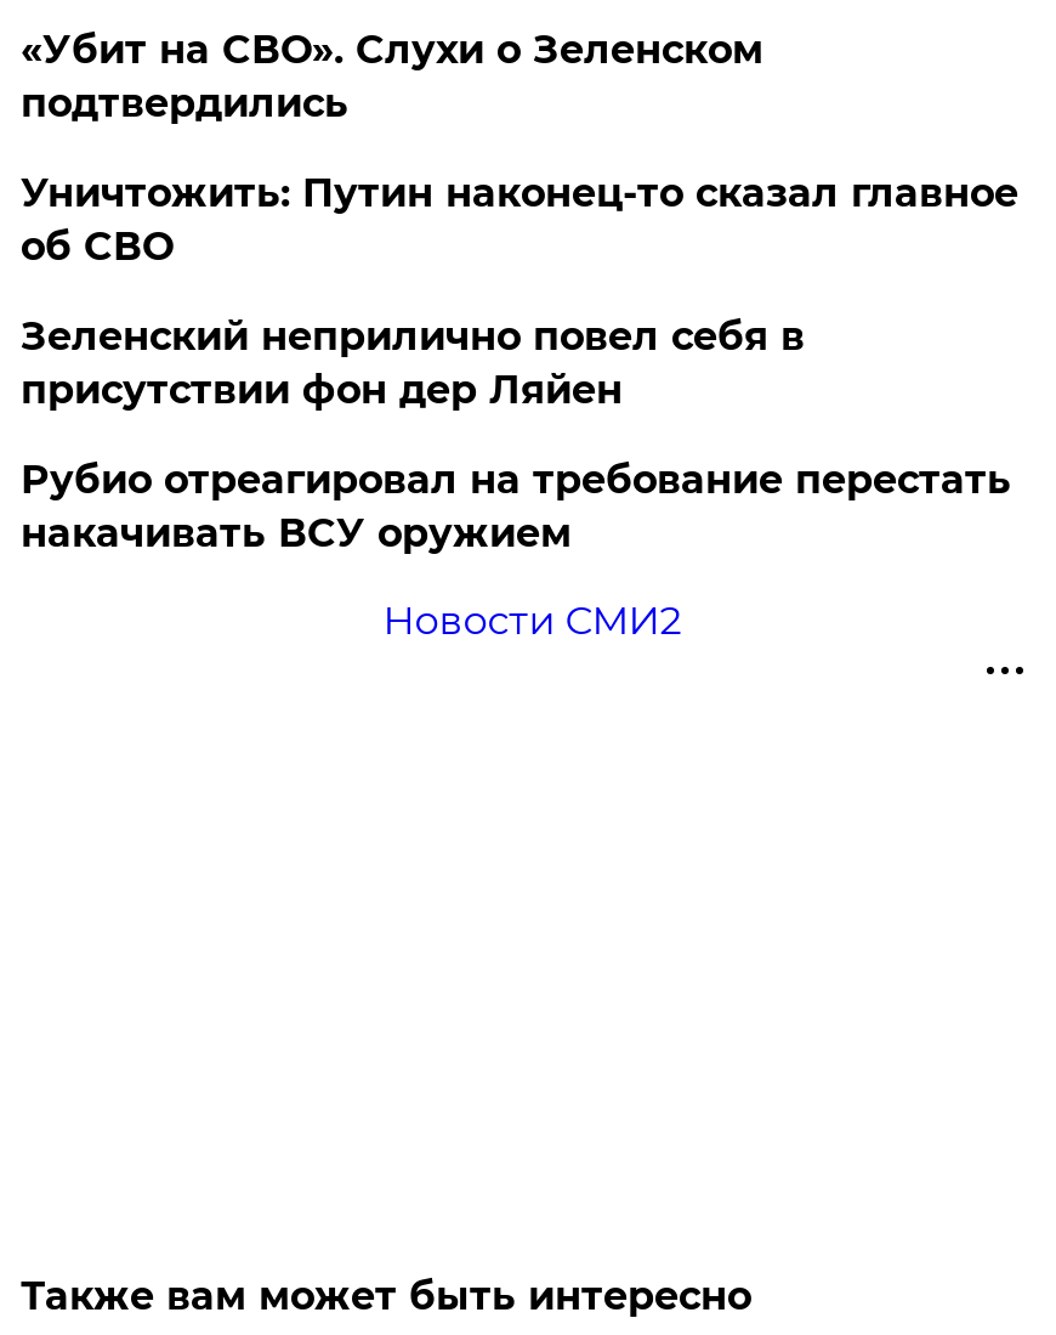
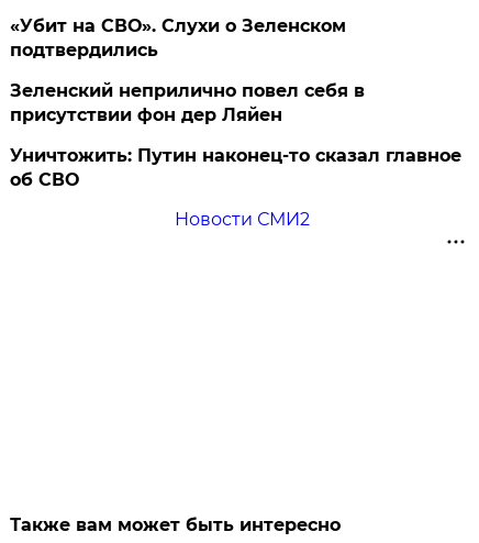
moved down: Уничтожить: Путин наконец-то сказал главное | об СВО

- Рубио отреагировал на требование перестать
- накачивать ВСУ оружием
